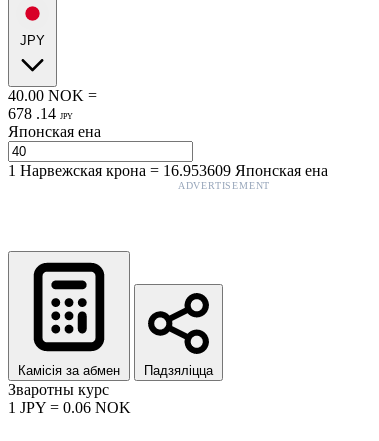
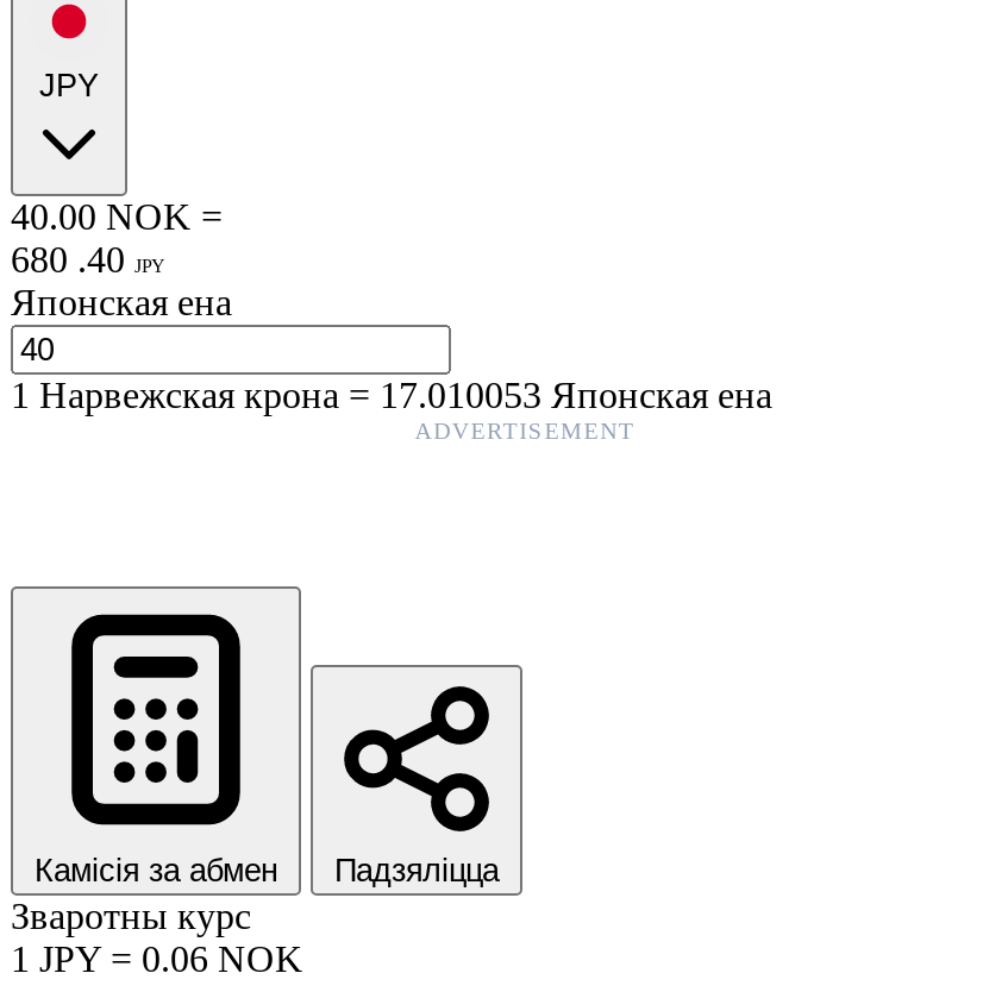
- 678 . 14 JPY
+ 680 . 40 JPY

- 1Нарвежская крона=16.953609 Японская ена
+ 1Нарвежская крона=17.010053 Японская ена
